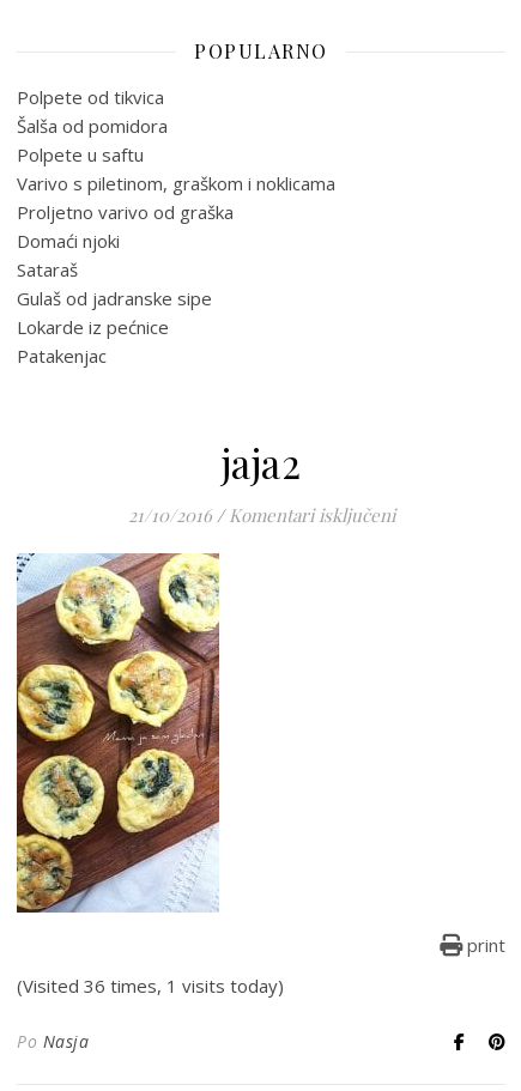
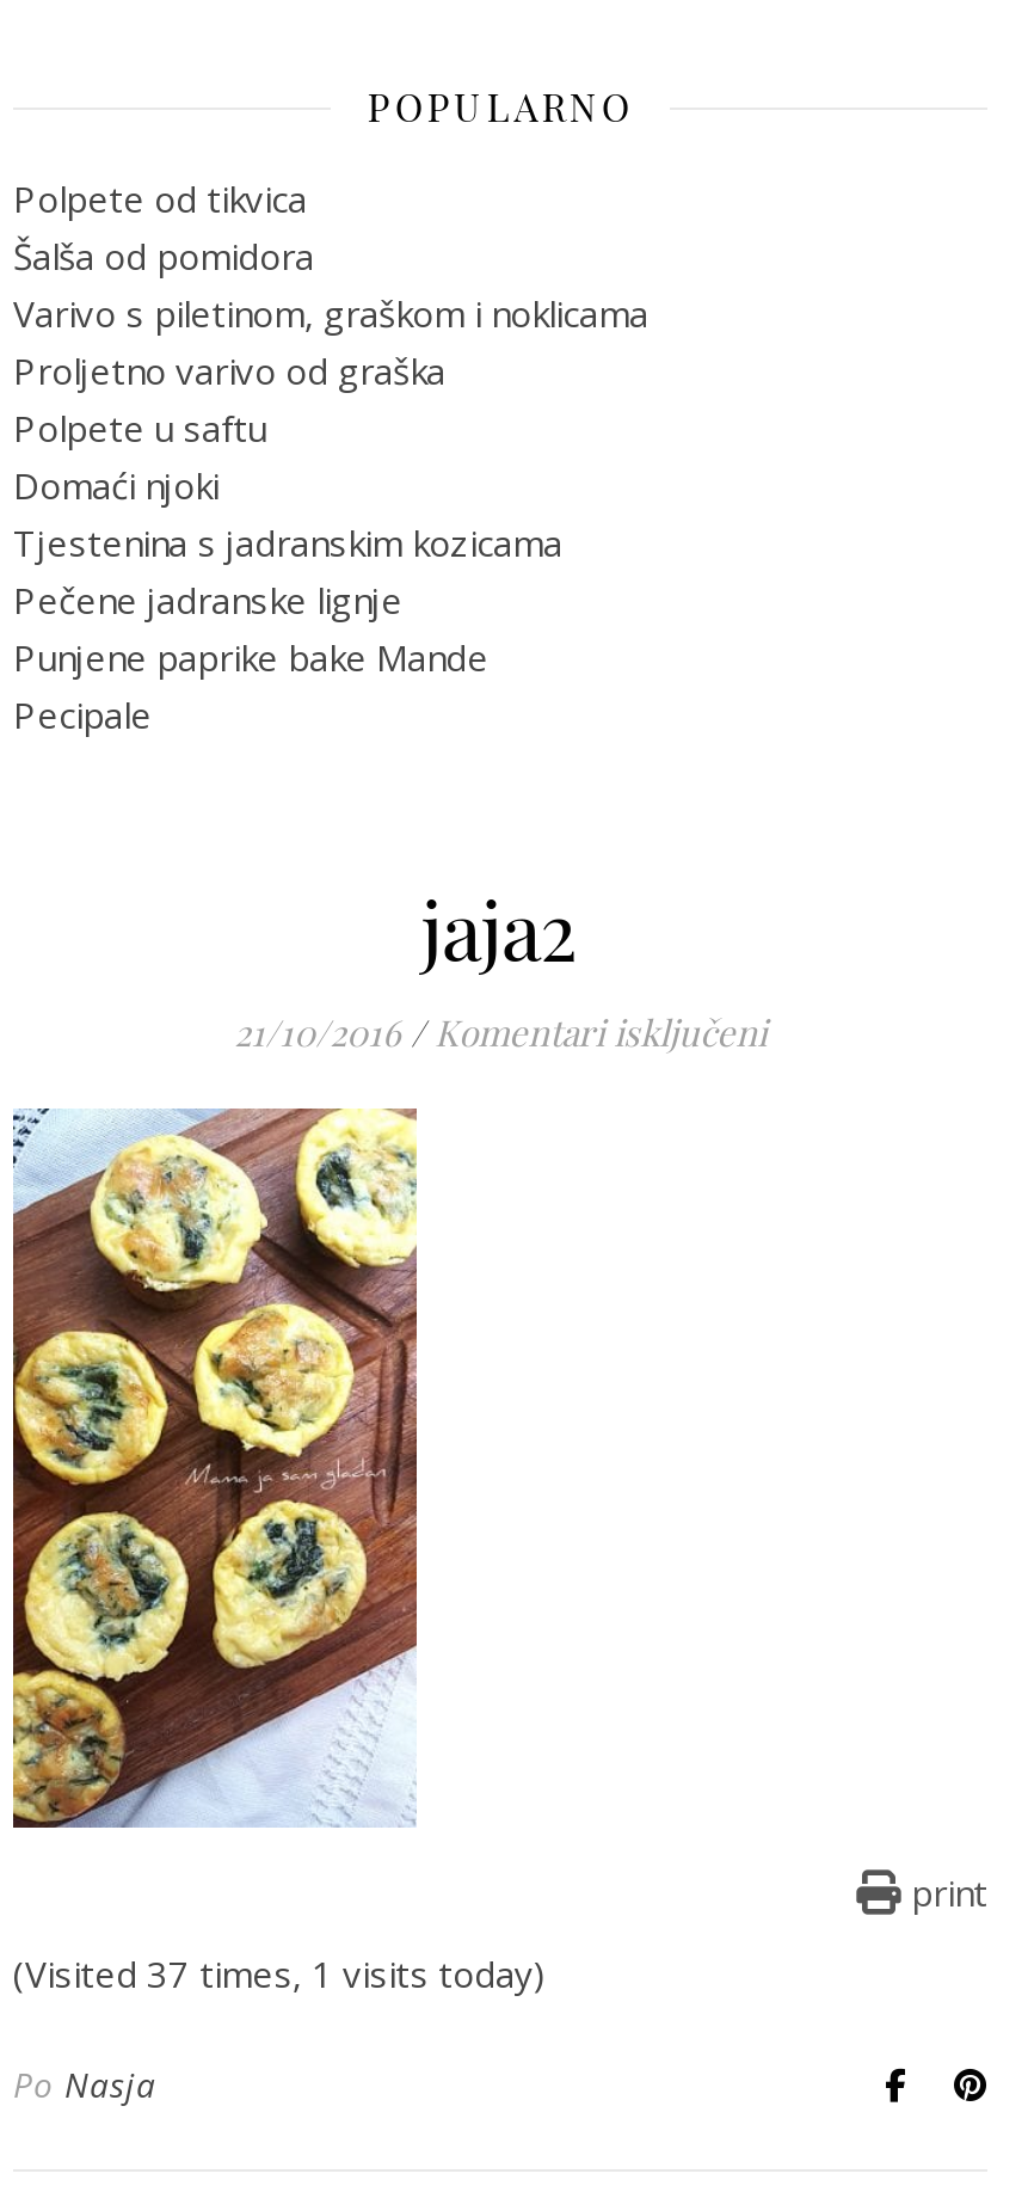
moved down: Polpete u saftu

moved up: Varivo s piletinom, graškom i noklicama | Proljetno varivo od graška

- Sataraš
- Gulaš od jadranske sipe
- Lokarde iz pećnice
- Patakenjac
+ Tjestenina s jadranskim kozicama
+ Pečene jadranske lignje
+ Punjene paprike bake Mande
+ Pecipale

- (Visited 36 times, 1 visits today)
+ (Visited 37 times, 1 visits today)
